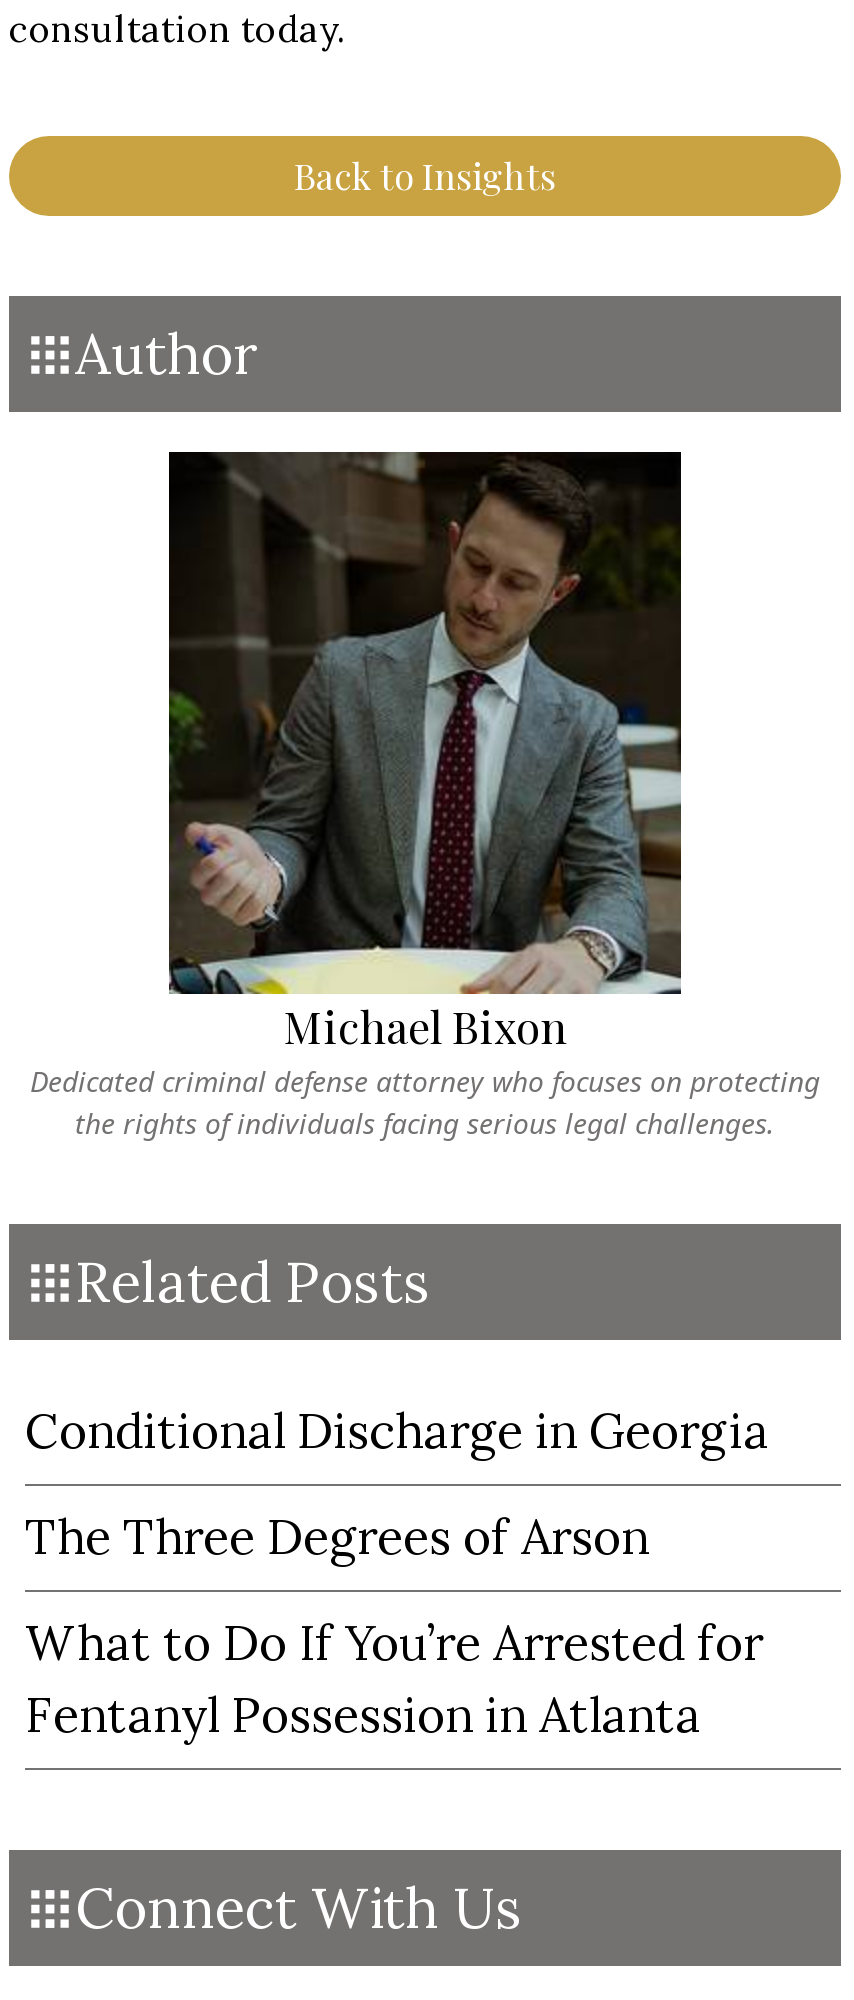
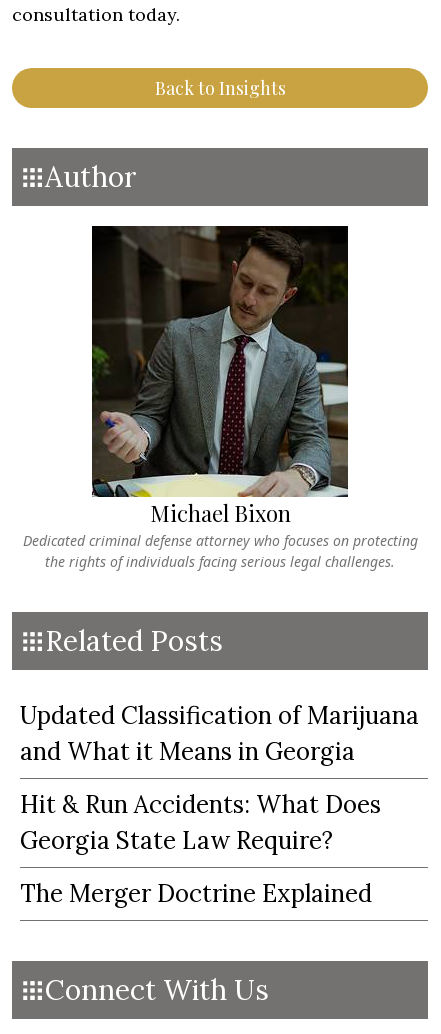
- Conditional Discharge in Georgia
+ Updated Classification of Marijuana
+ and What it Means in Georgia

- The Three Degrees of Arson
+ Hit & Run Accidents: What Does
+ Georgia State Law Require?

- What to Do If You’re Arrested for
- Fentanyl Possession in Atlanta
+ The Merger Doctrine Explained
